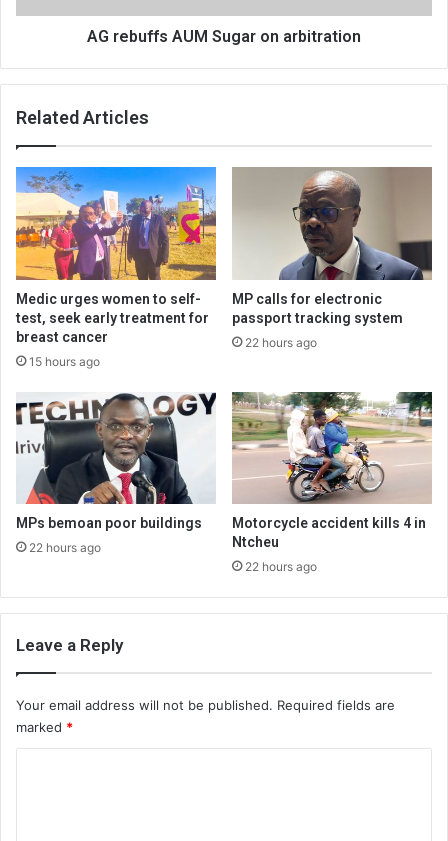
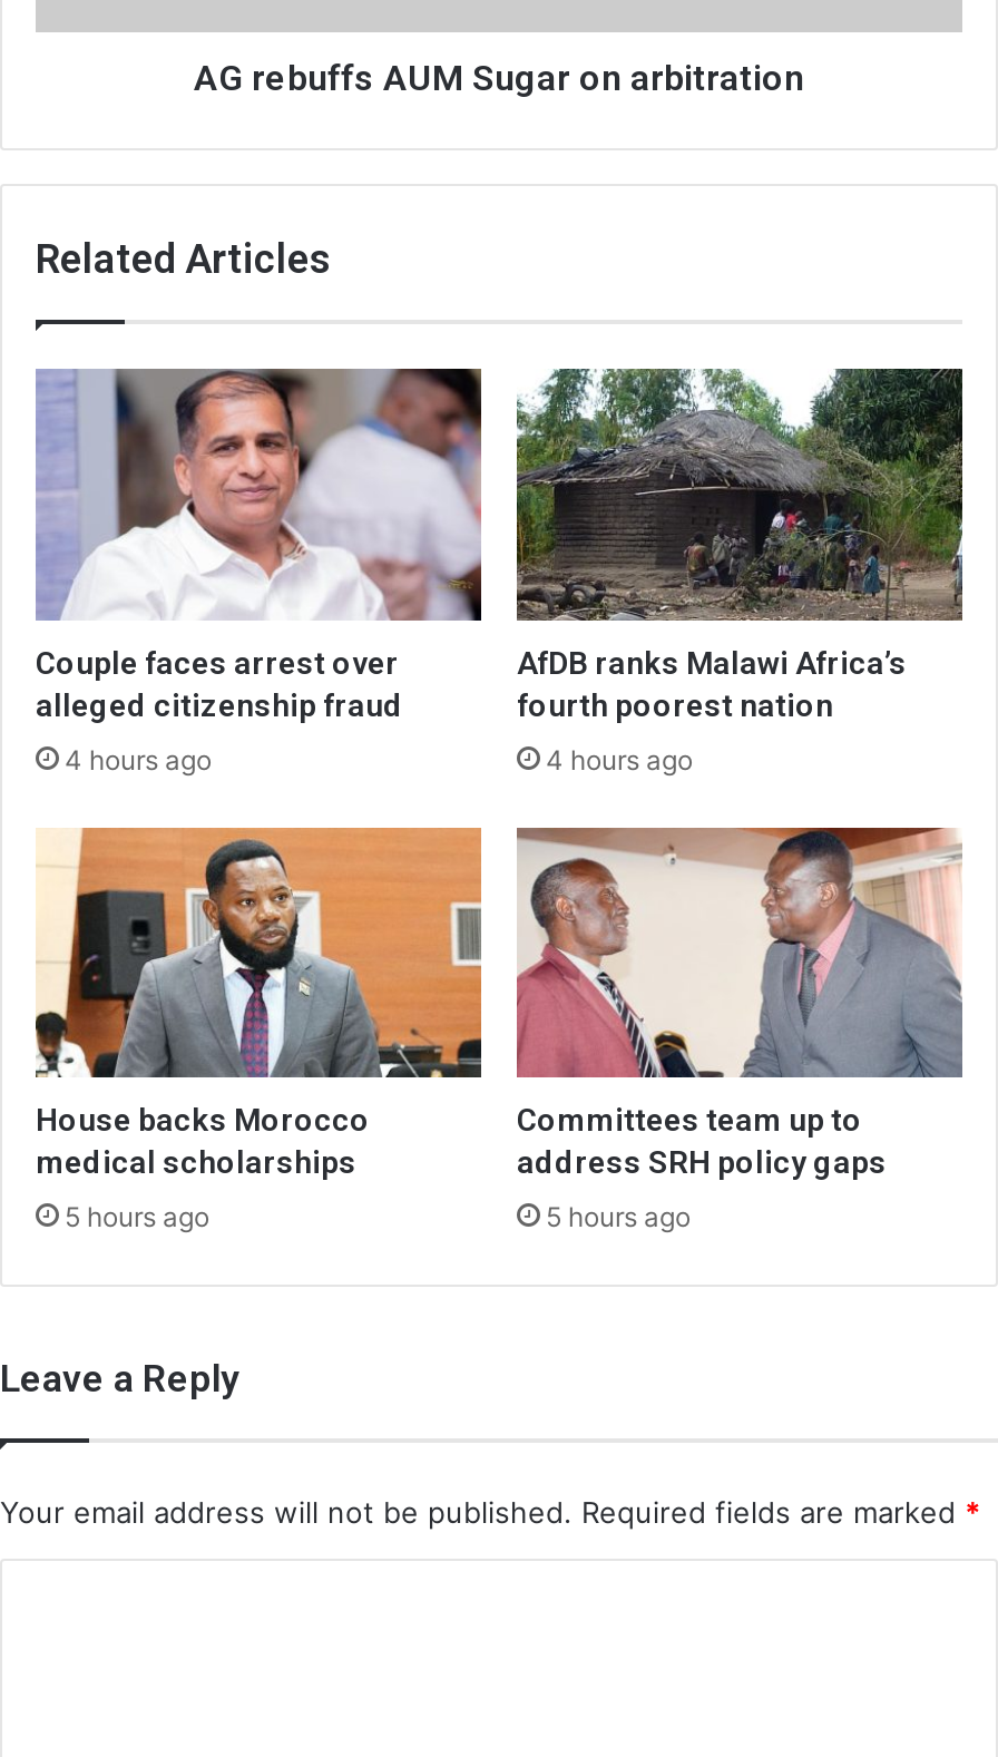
- [image]
- Medic urges women to self-
- test, seek early treatment for
- breast cancer
+ [image]
+ Couple faces arrest over
+ alleged citizenship fraud

- [image]
- MP calls for electronic
- passport tracking system
+ [image]
+ AfDB ranks Malawi Africa’s
+ fourth poorest nation

- 22 hours ago
+ 4 hours ago

- 15 hours ago
+ 4 hours ago

- [image]
- MPs bemoan poor buildings
+ [image]
+ House backs Morocco
+ medical scholarships

- [image]
- Motorcycle accident kills 4 in
- Ntcheu
+ [image]
+ Committees team up to
+ address SRH policy gaps

- 22 hours ago
+ 5 hours ago

- 22 hours ago
+ 5 hours ago
